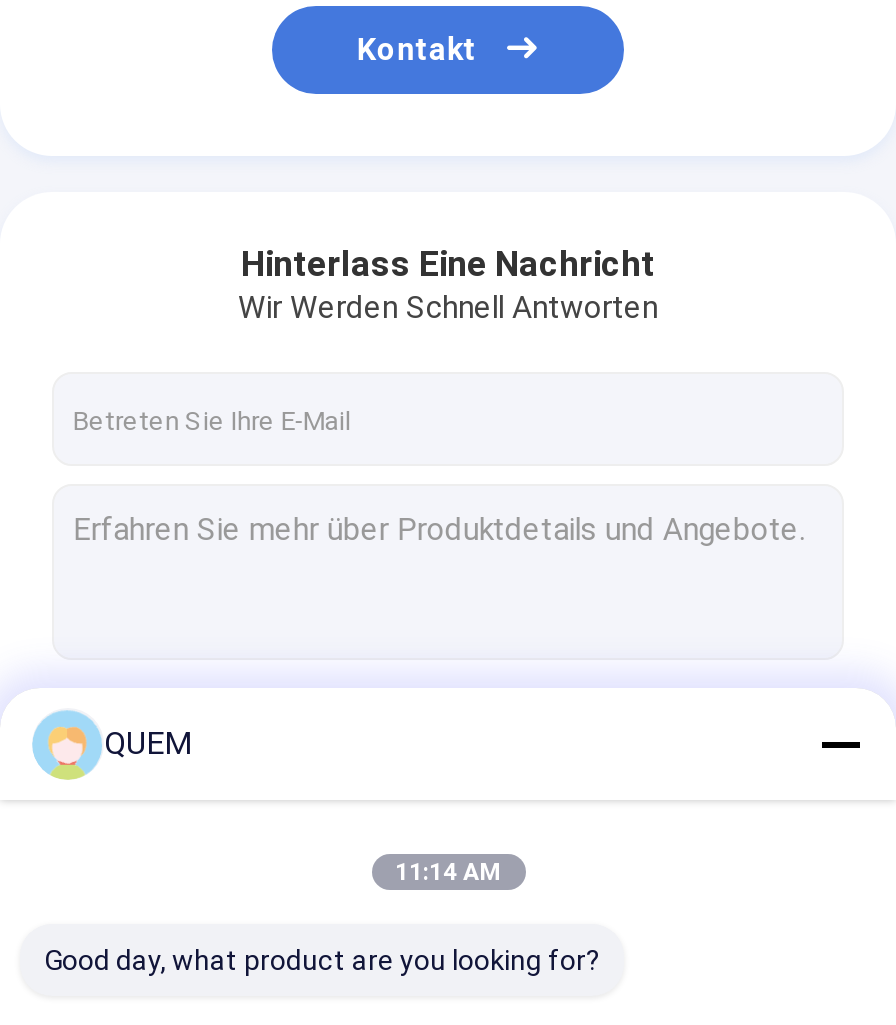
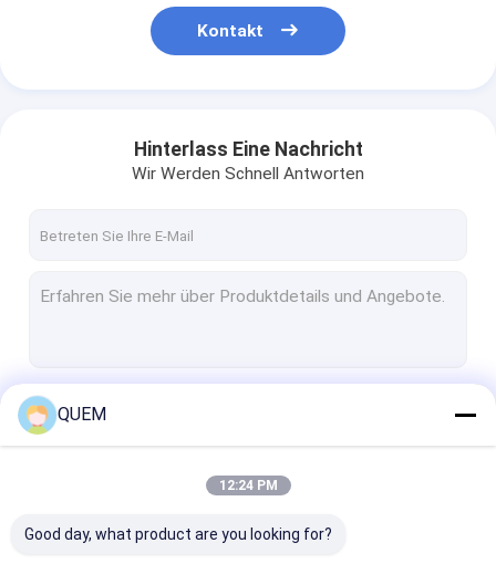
- 11:14 AM
+ 12:24 PM
